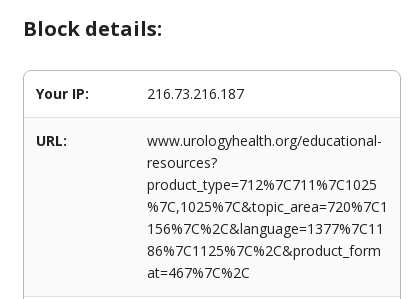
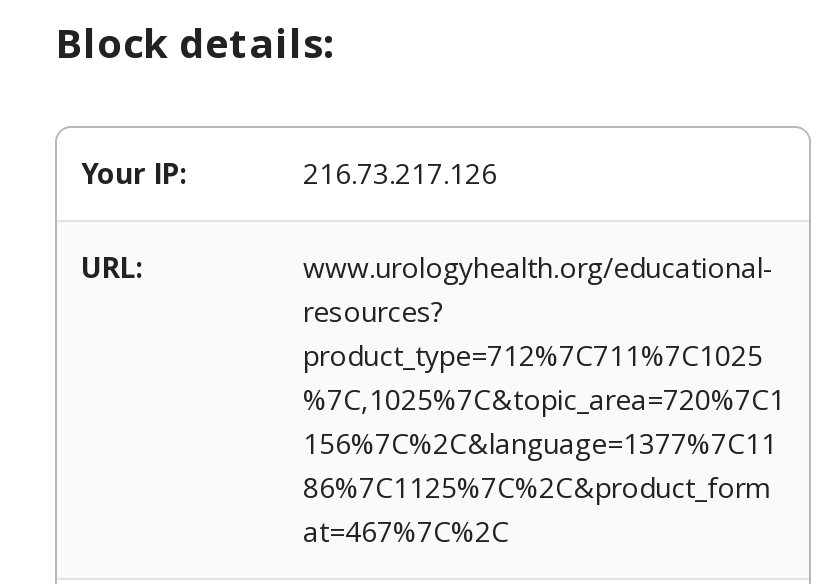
- 216.73.216.187
+ 216.73.217.126
